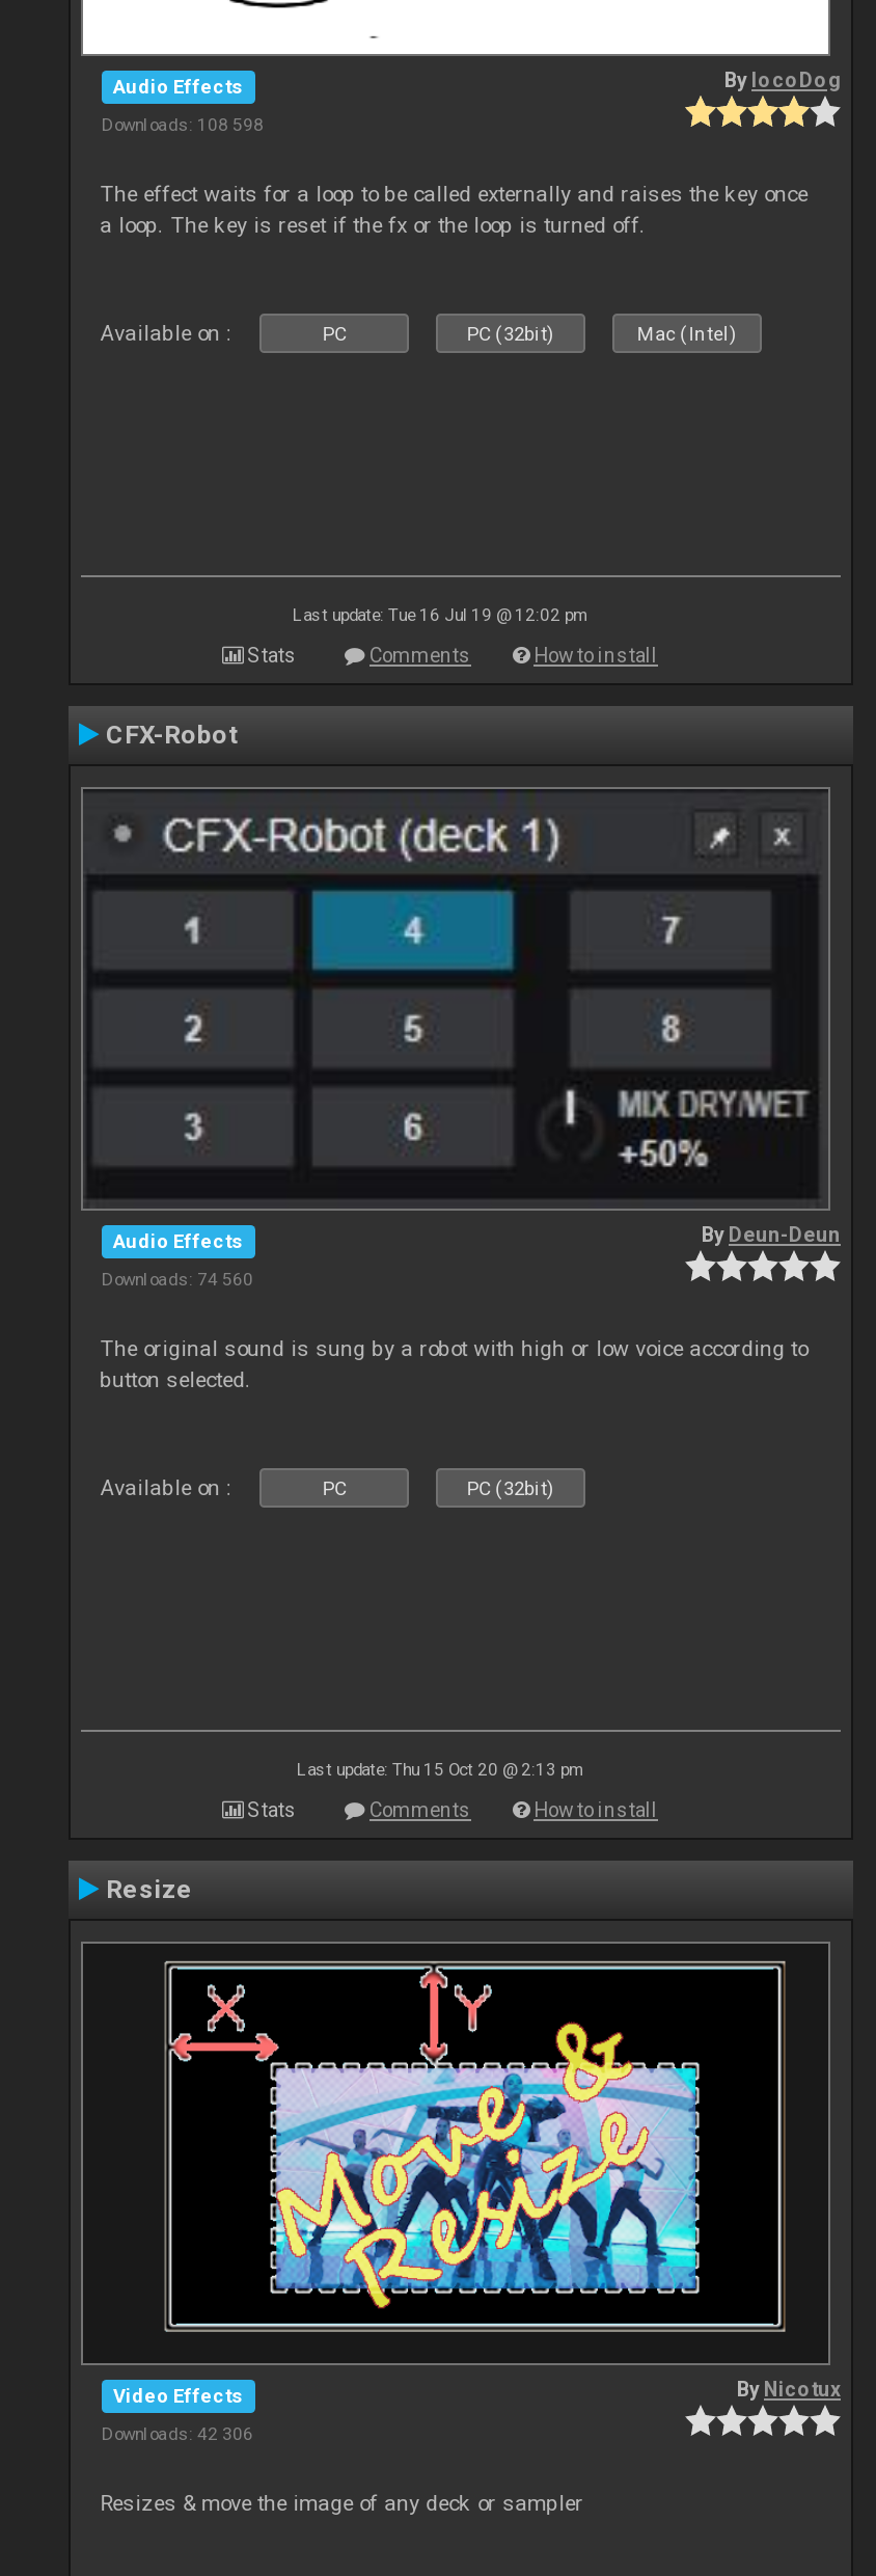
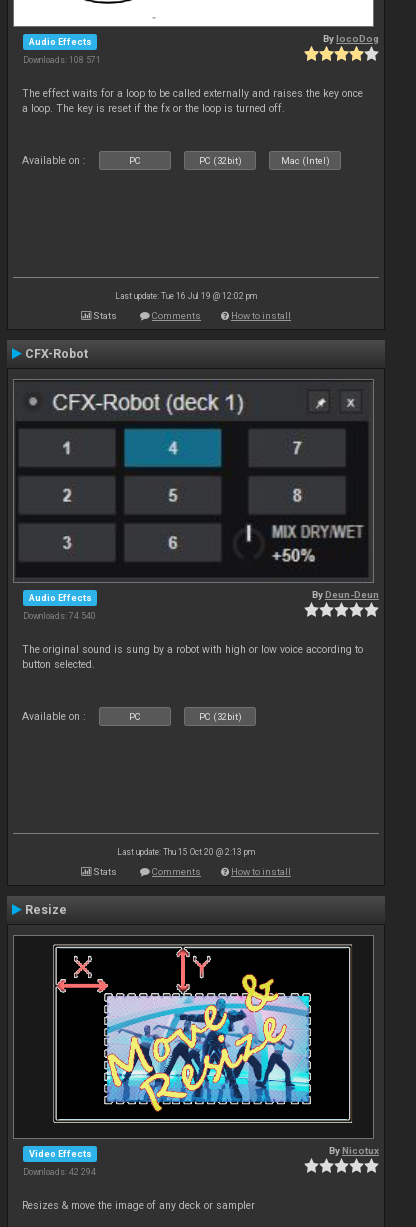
- Downloads: 108 598
+ Downloads: 108 571

- Downloads: 74 560
+ Downloads: 74 540

- Downloads: 42 306
+ Downloads: 42 294
